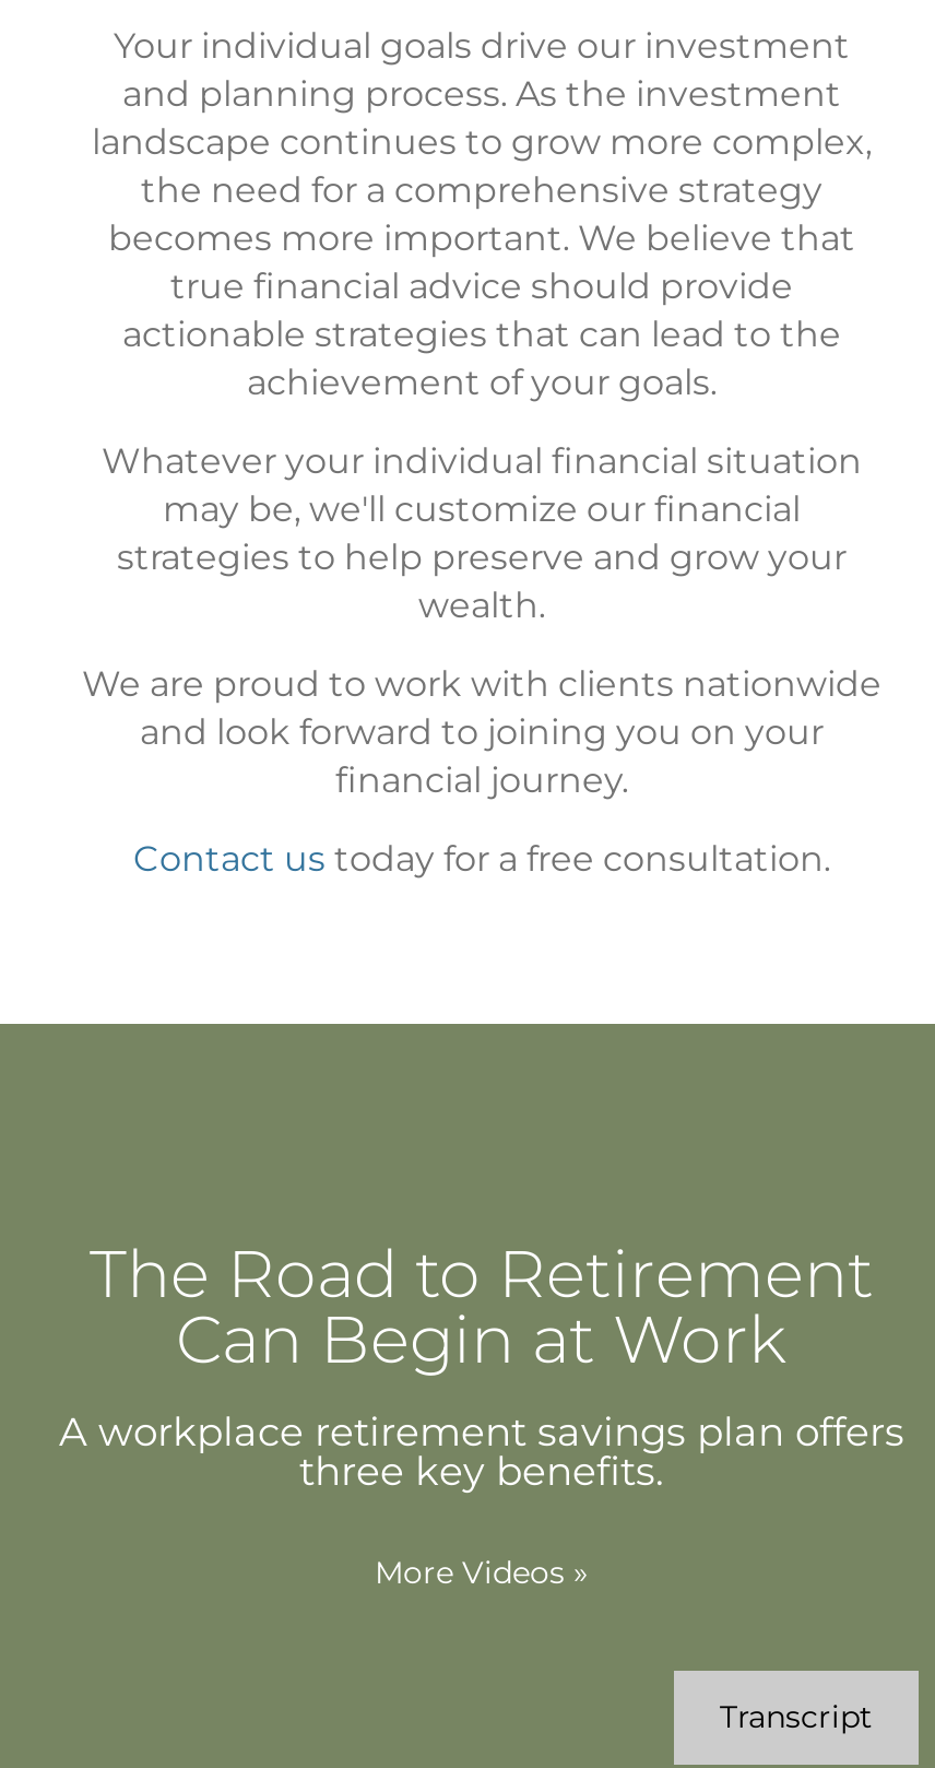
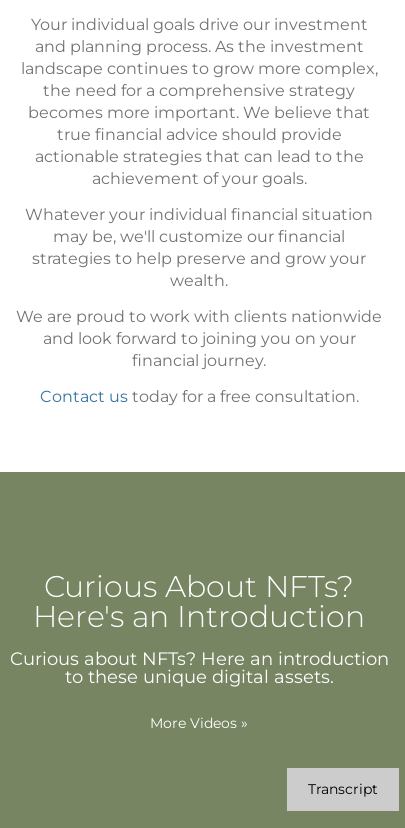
- The Road to Retirement
- Can Begin at Work
- A workplace retirement savings plan offers
- three key benefits.
+ Curious About NFTs?
+ Here's an Introduction
+ Curious about NFTs? Here an introduction
+ to these unique digital assets.
